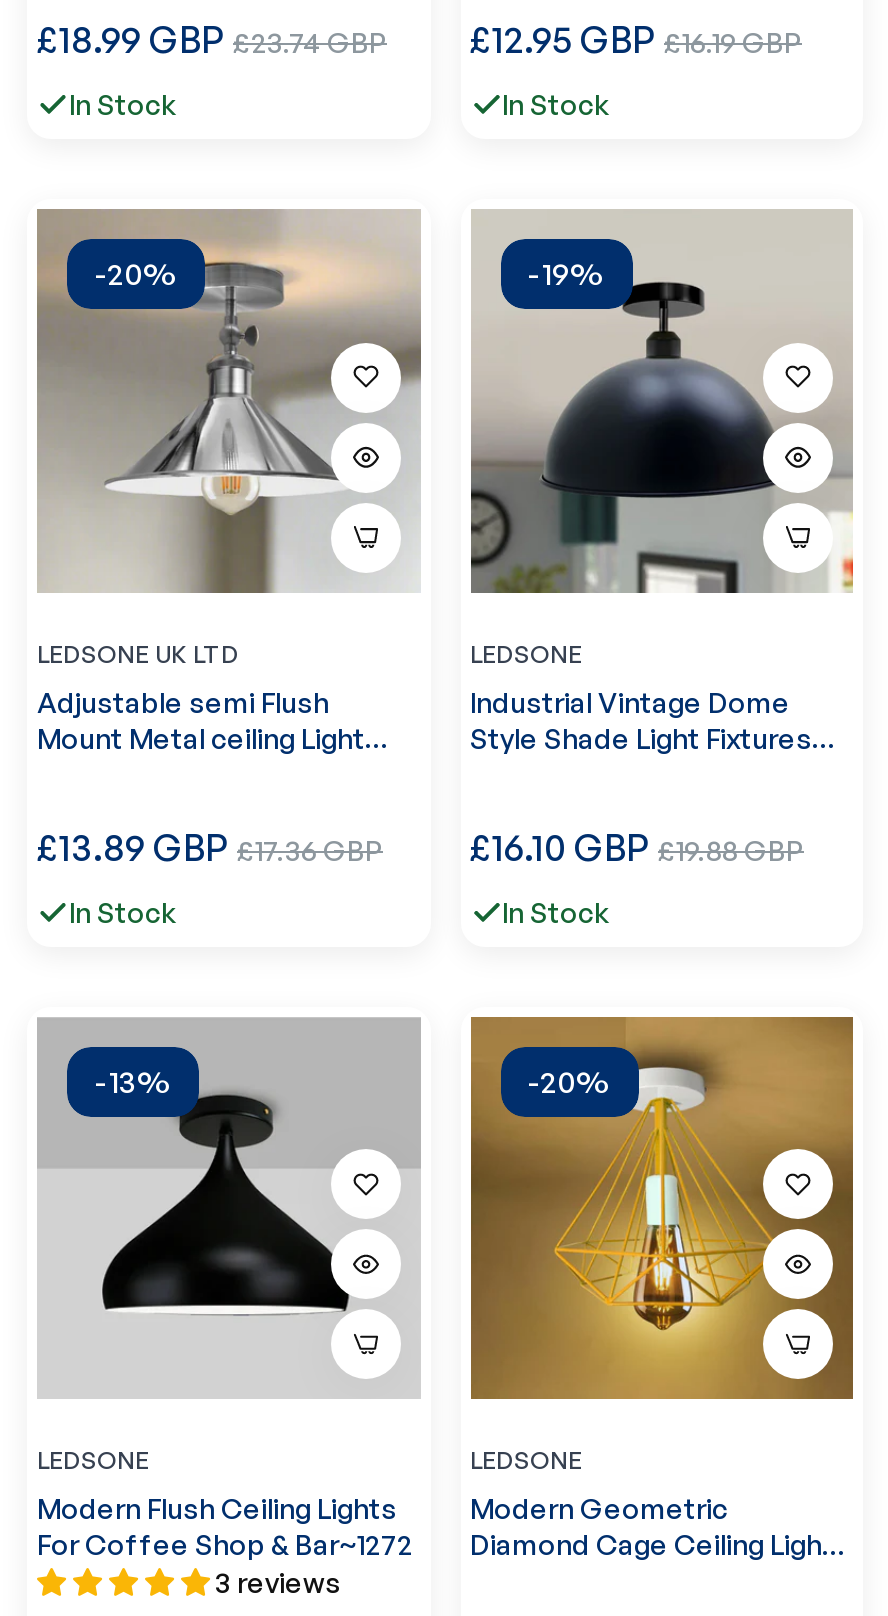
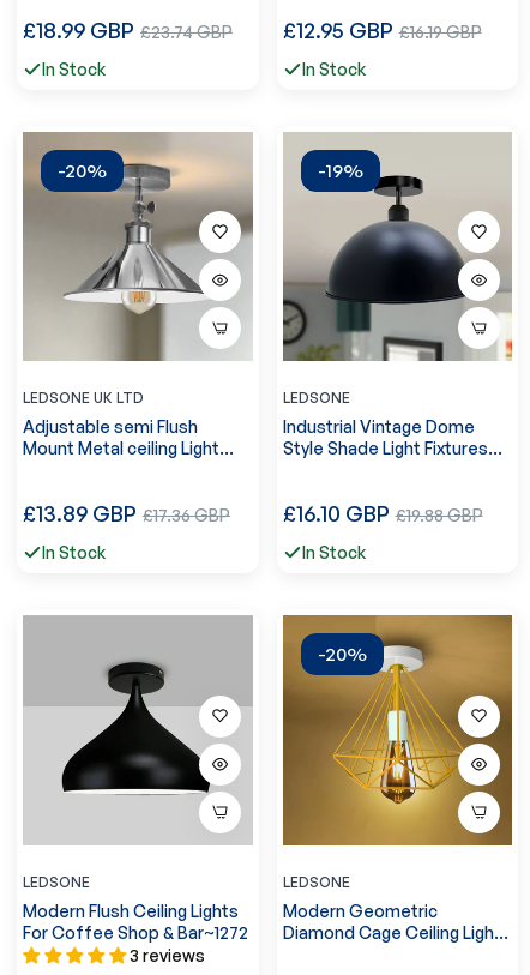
- -13%
